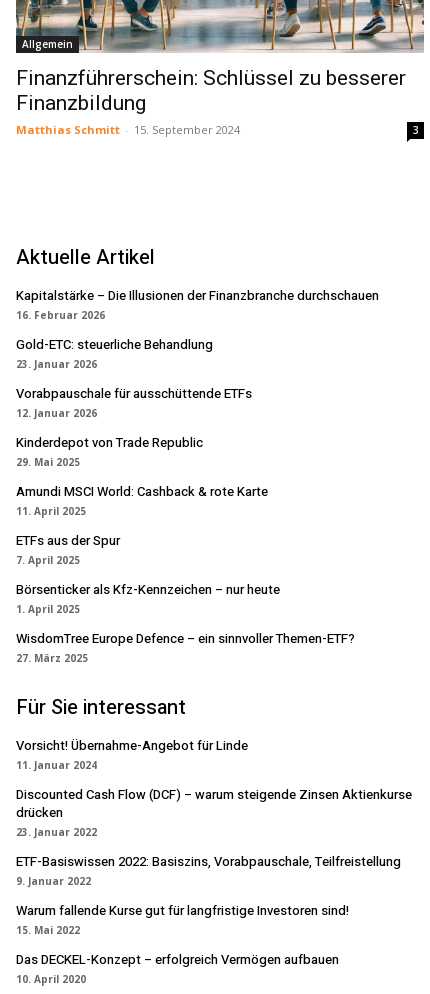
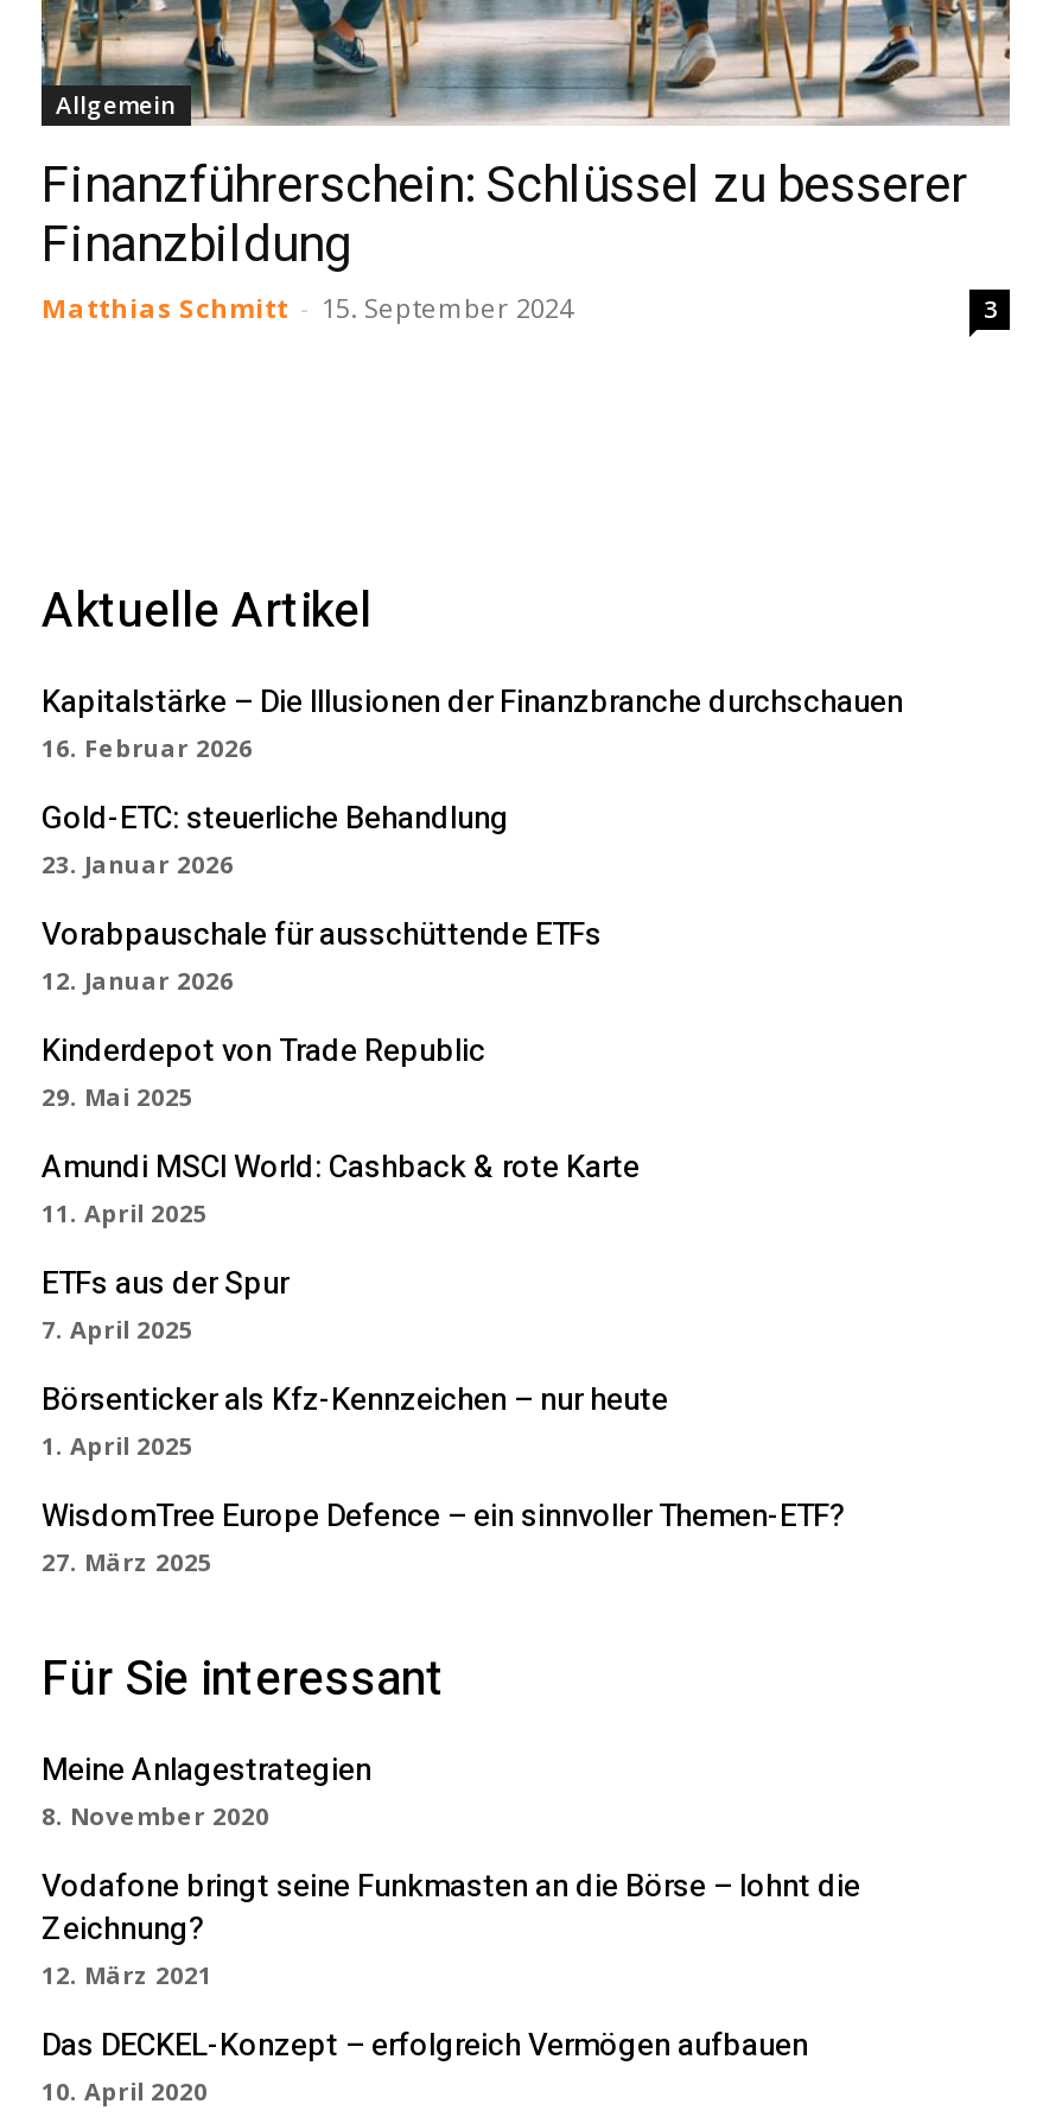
- Vorsicht! Übernahme-Angebot für Linde
- 11. Januar 2024
- Discounted Cash Flow (DCF) – warum steigende Zinsen Aktienkurse
- drücken
- 23. Januar 2022
- ETF-Basiswissen 2022: Basiszins, Vorabpauschale, Teilfreistellung
- 9. Januar 2022
- Warum fallende Kurse gut für langfristige Investoren sind!
- 15. Mai 2022
+ Meine Anlagestrategien
+ 8. November 2020
+ Vodafone bringt seine Funkmasten an die Börse – lohnt die
+ Zeichnung?
+ 12. März 2021
